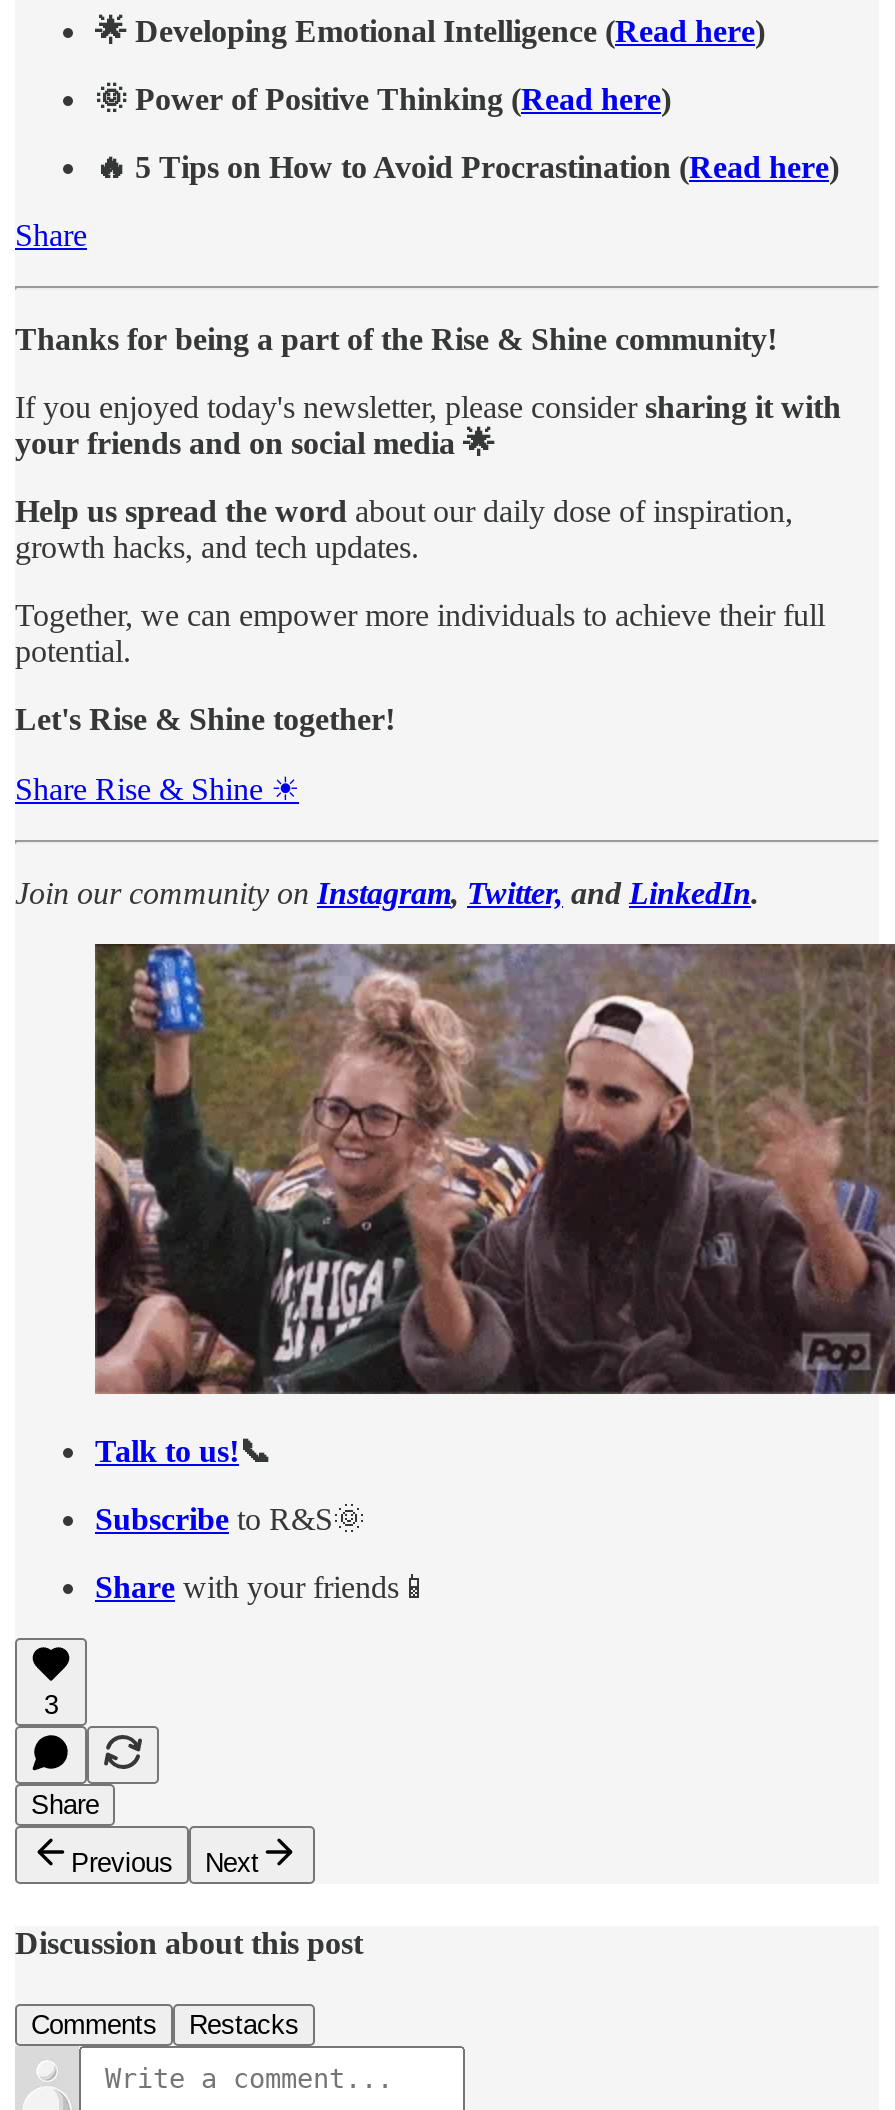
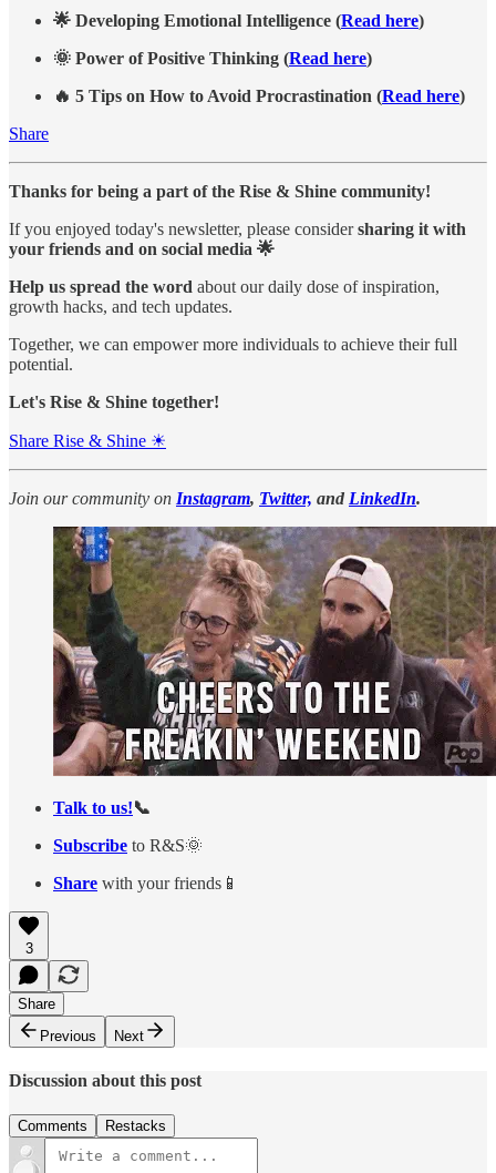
- [image]
+ [image]
